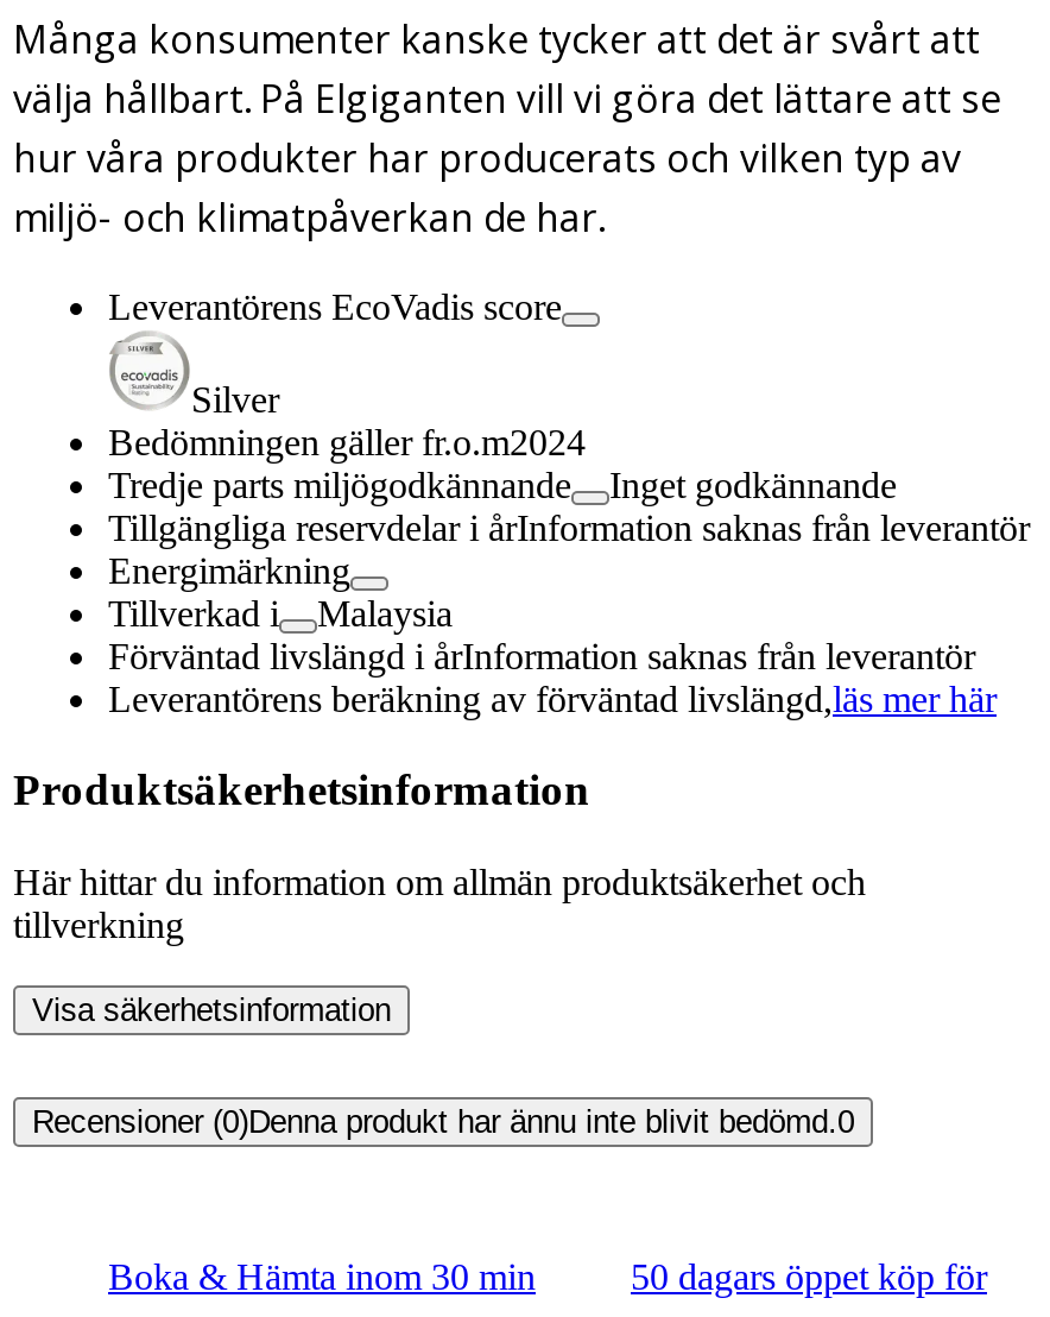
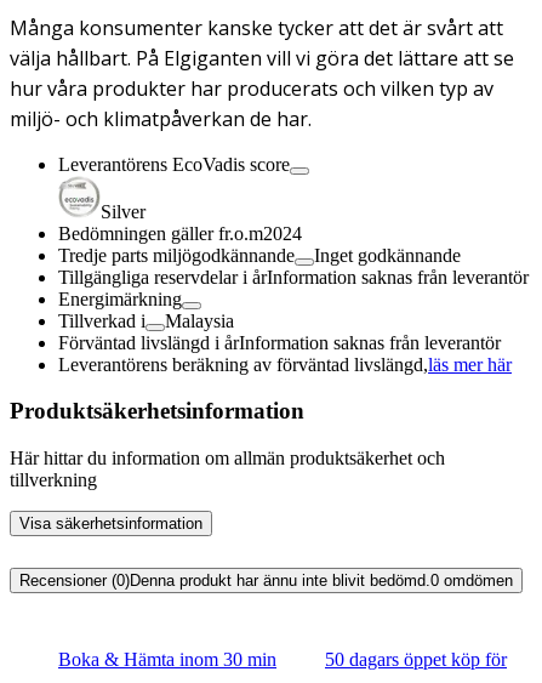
- Recensioner (0)Denna produkt har ännu inte blivit bedömd.0
+ Recensioner (0)Denna produkt har ännu inte blivit bedömd.0 omdömen
